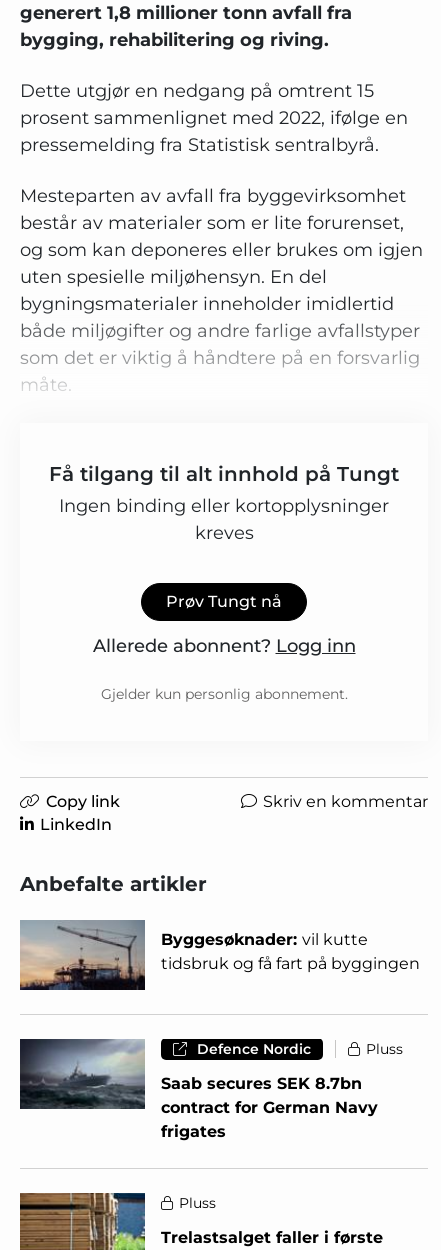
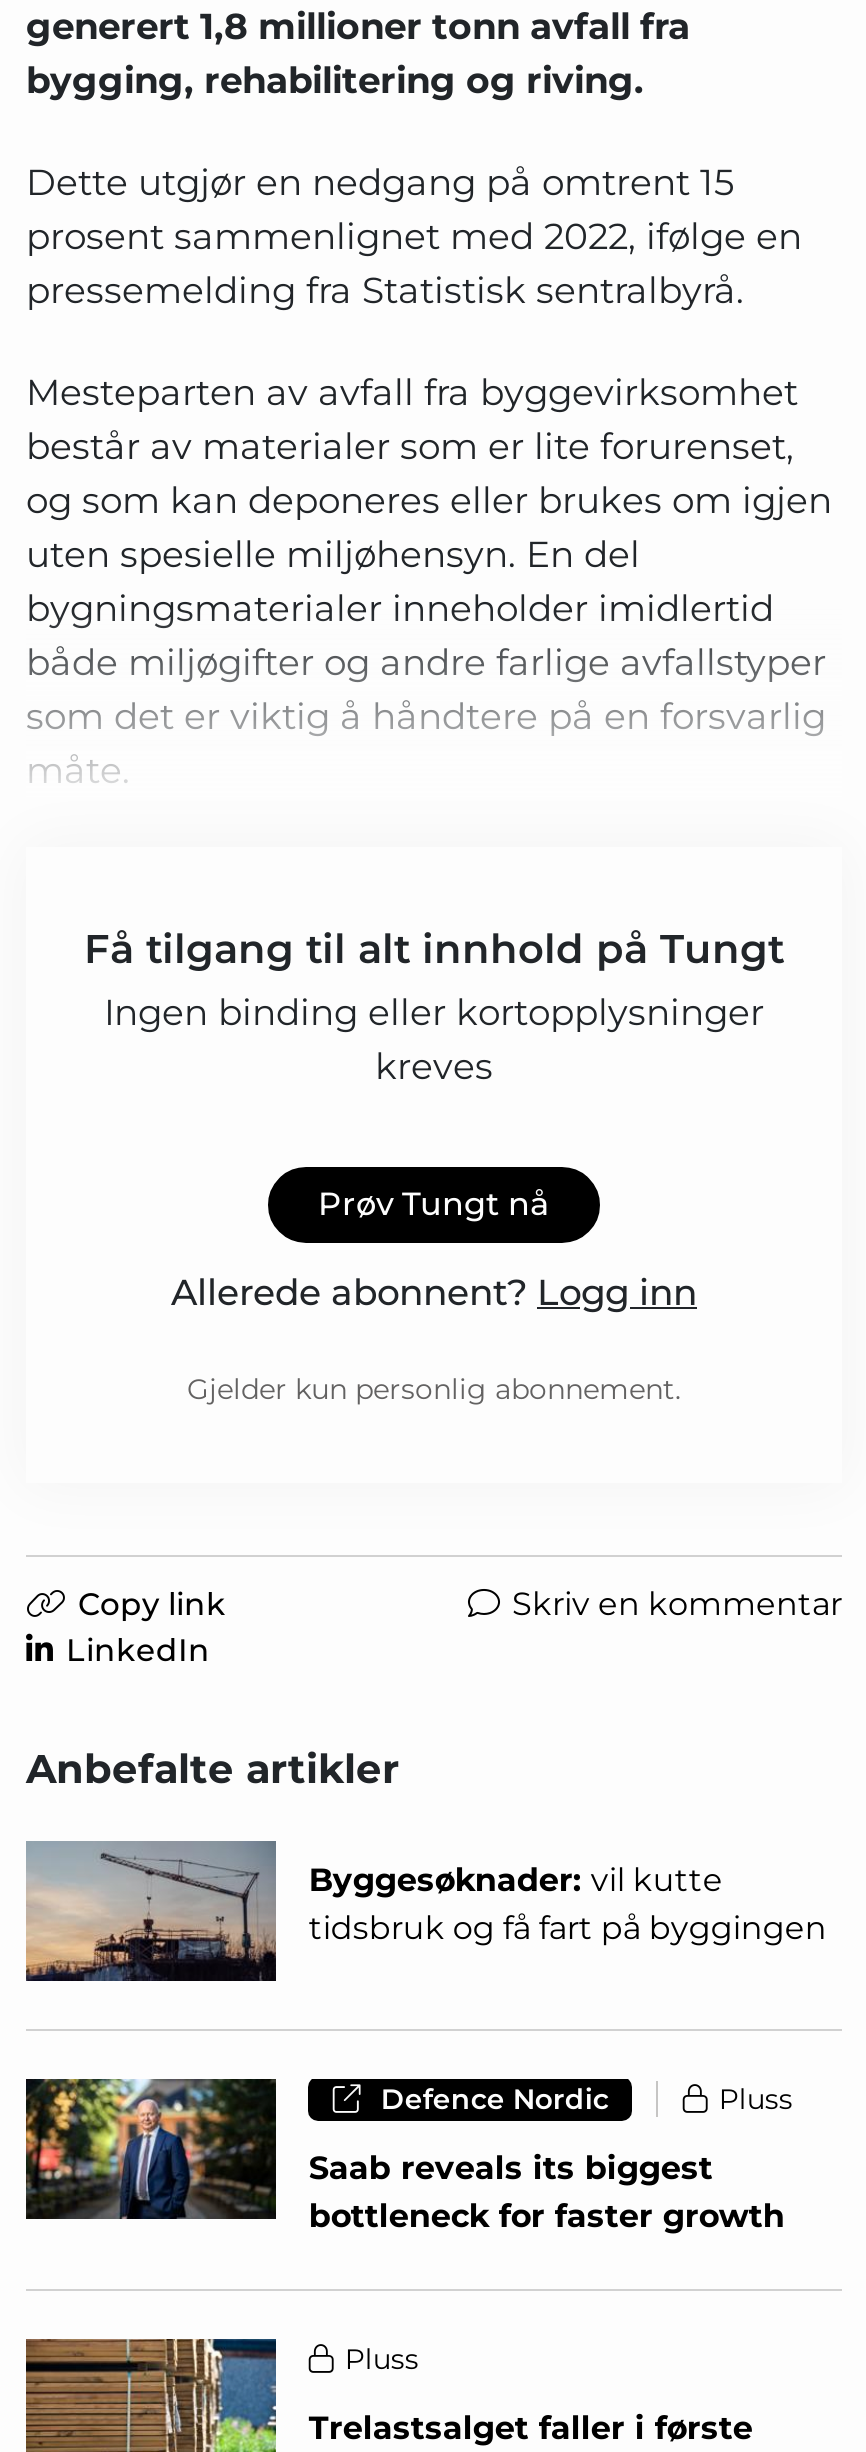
- [image]
- Saab secures SEK 8.7bn
- contract for German Navy
- frigates
+ [image]
+ Saab reveals its biggest
+ bottleneck for faster growth
